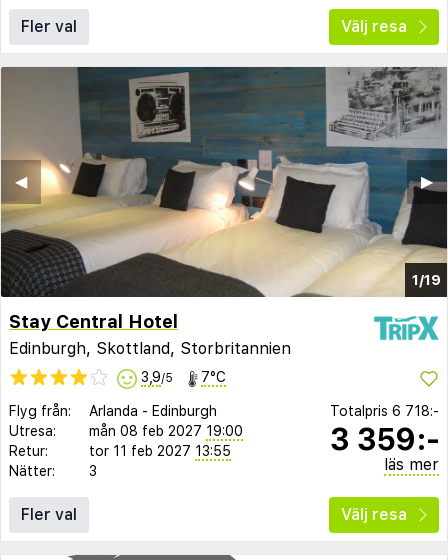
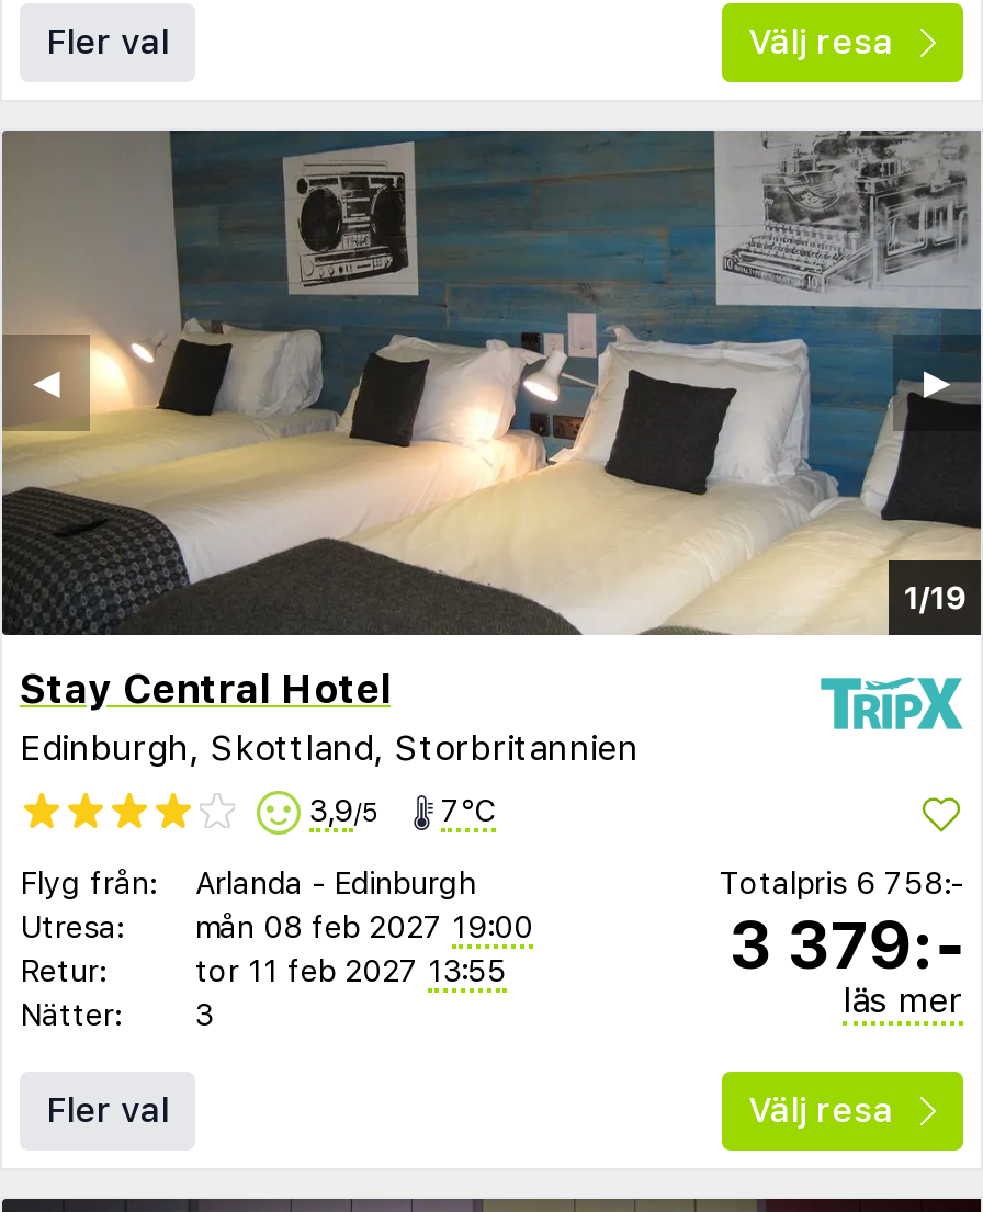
- Totalpris 6 718:-
+ Totalpris 6 758:-

- 3 359:-
+ 3 379:-
